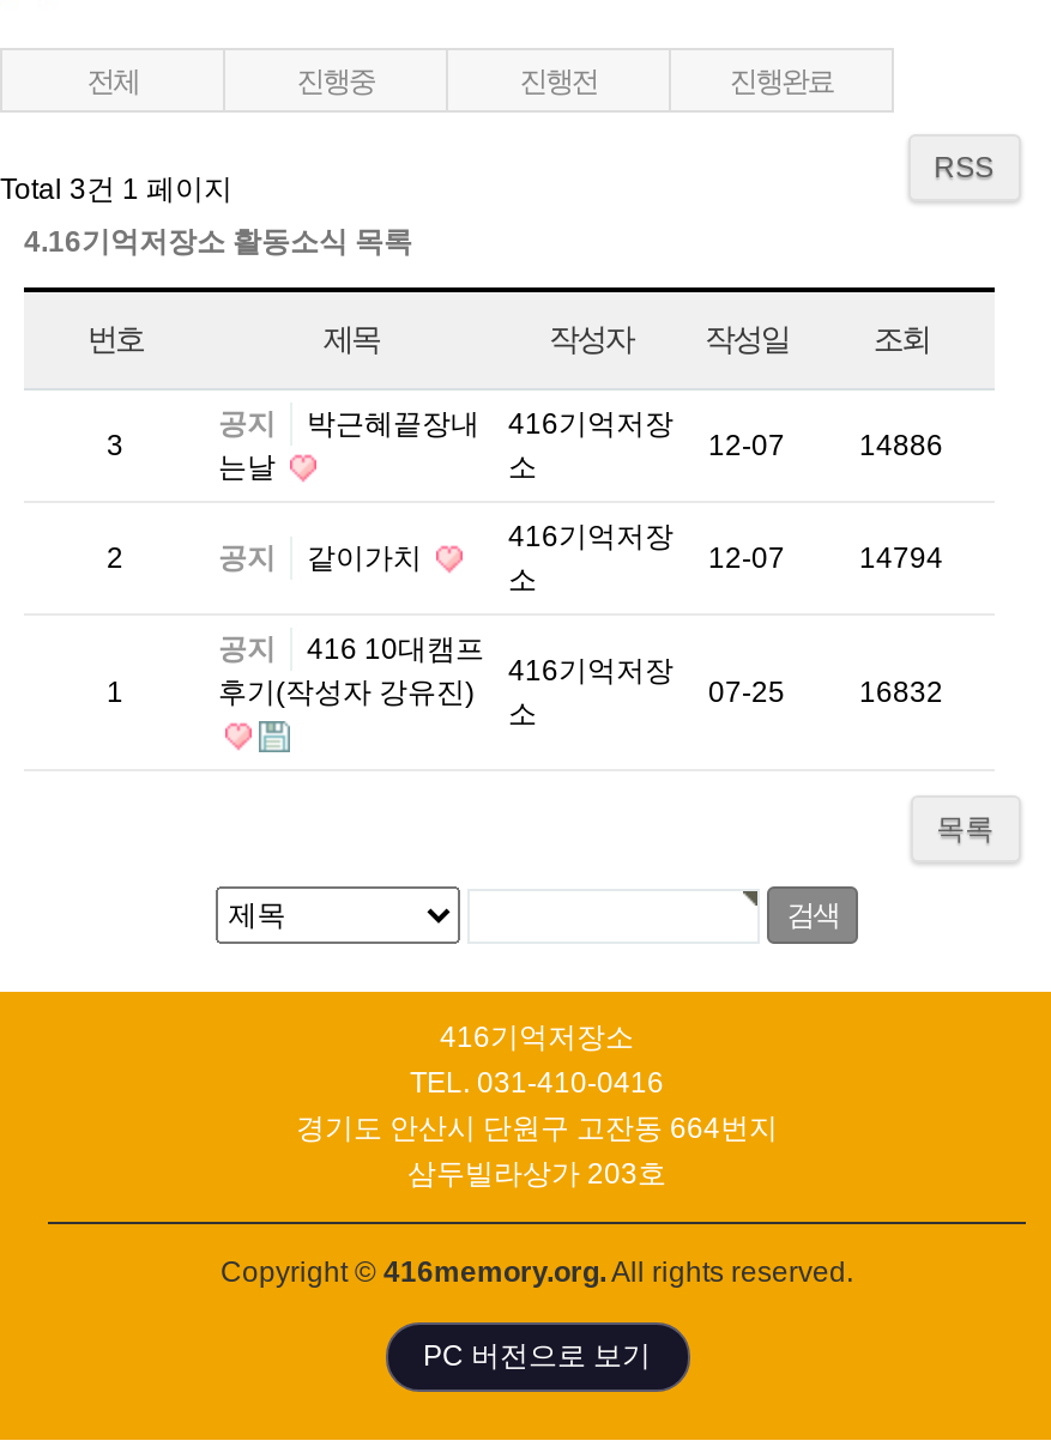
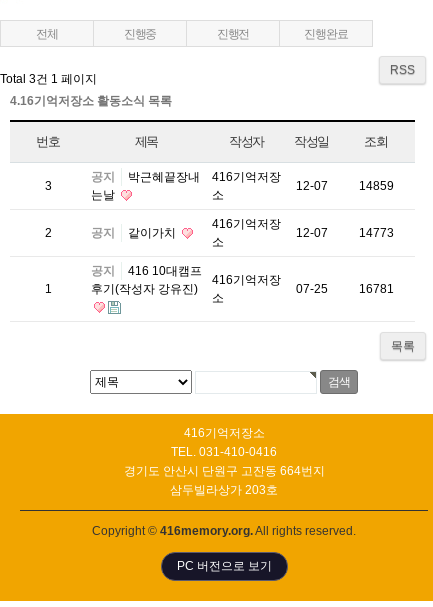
- 14886
+ 14859

- 14794
+ 14773

- 16832
+ 16781
